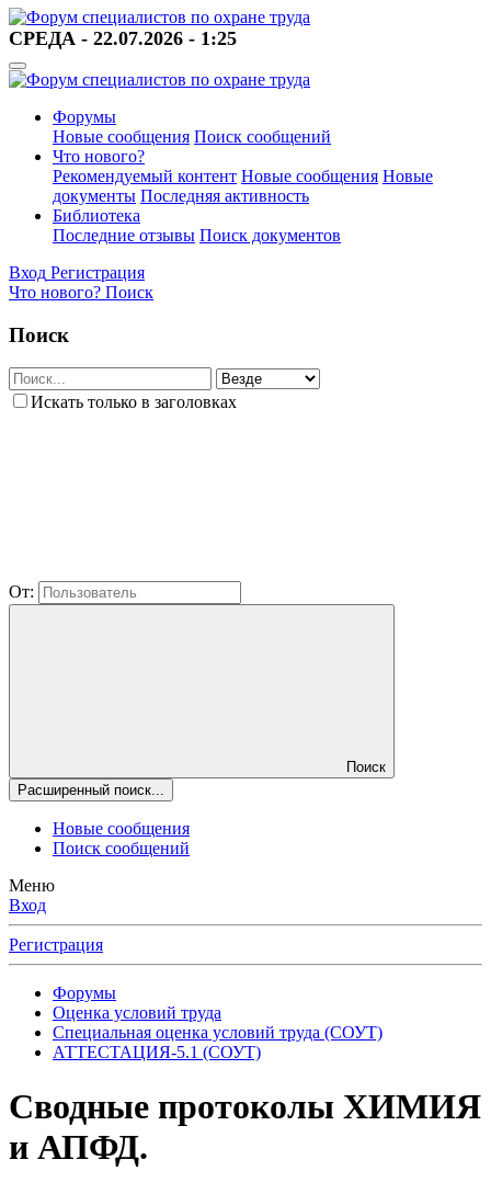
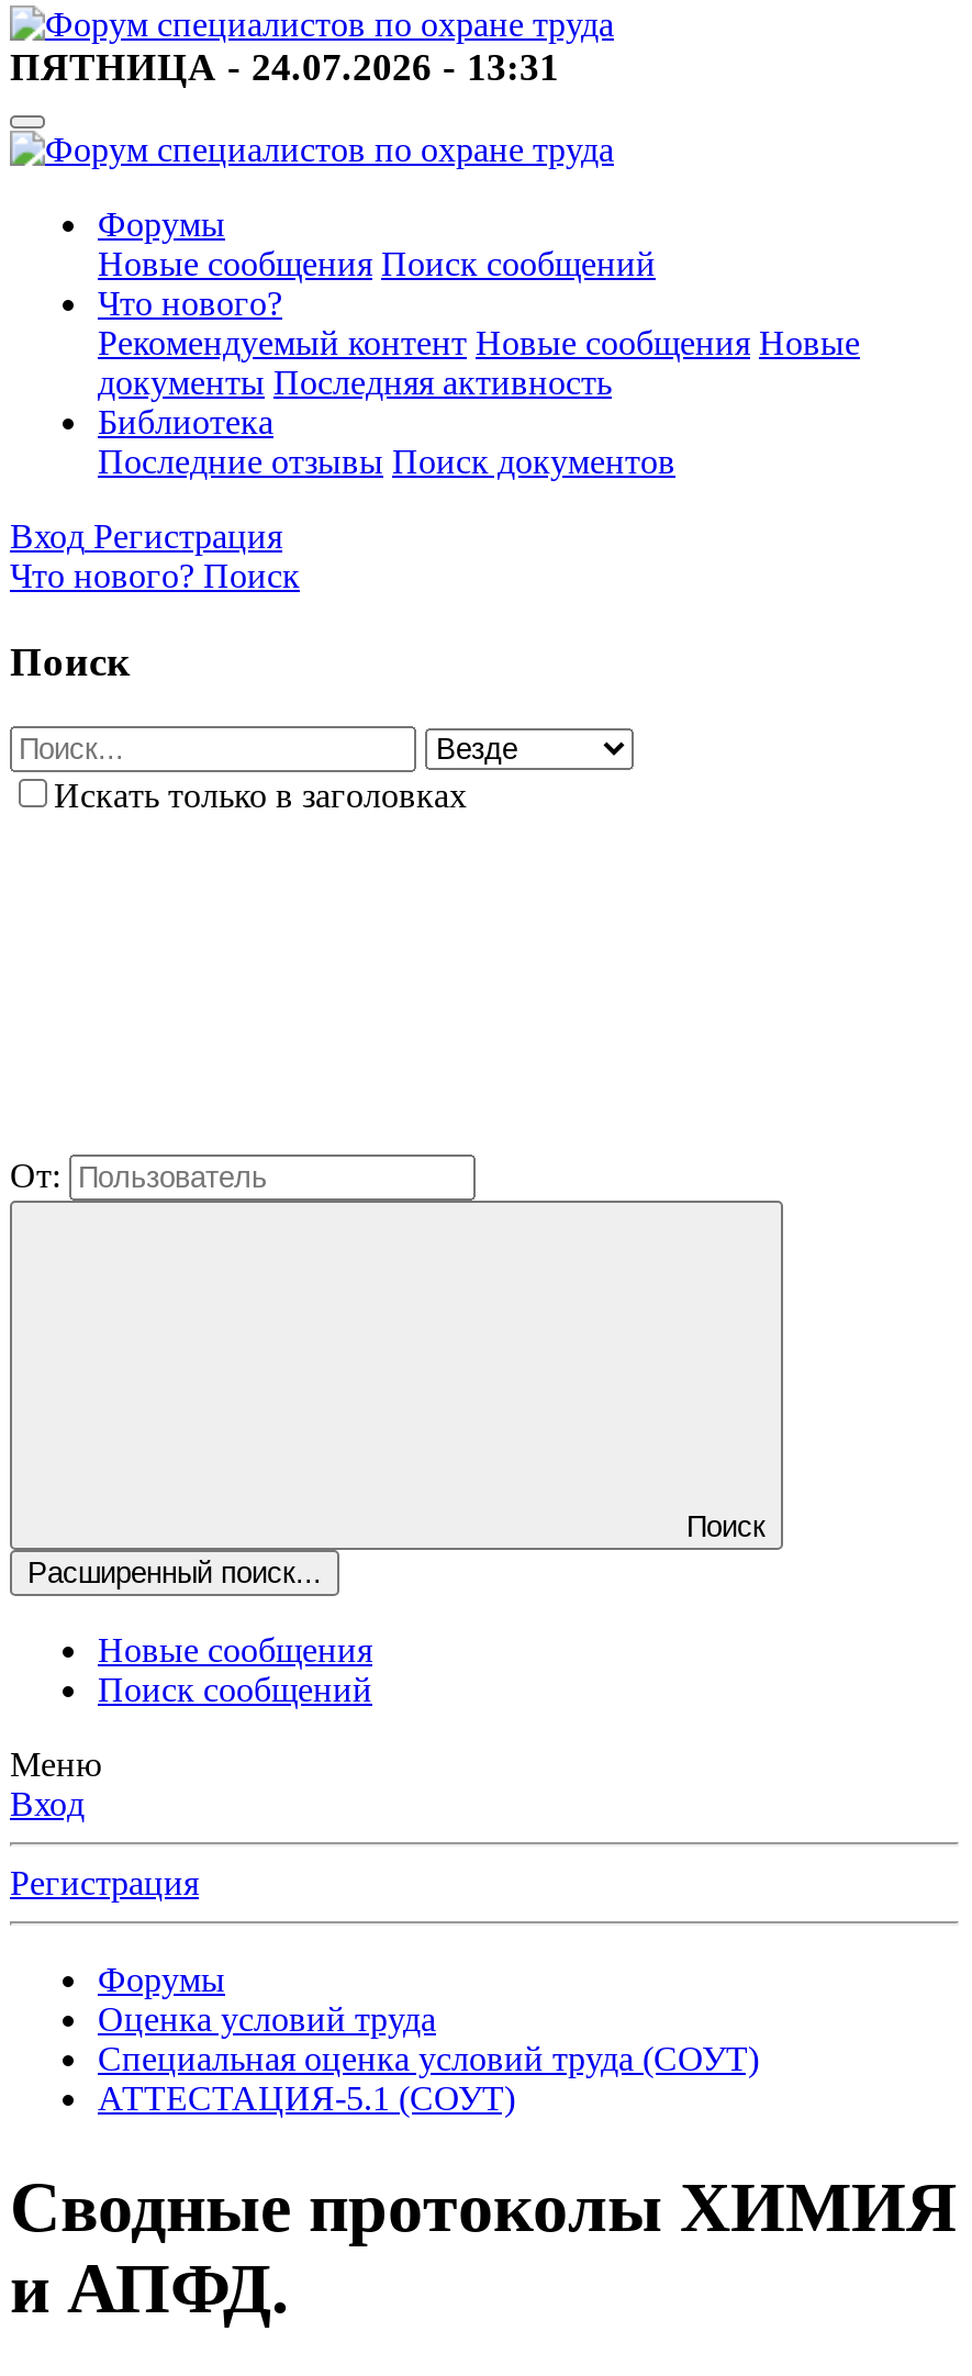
- СРЕДА - 22.07.2026 - 1:25
+ ПЯТНИЦА - 24.07.2026 - 13:31
